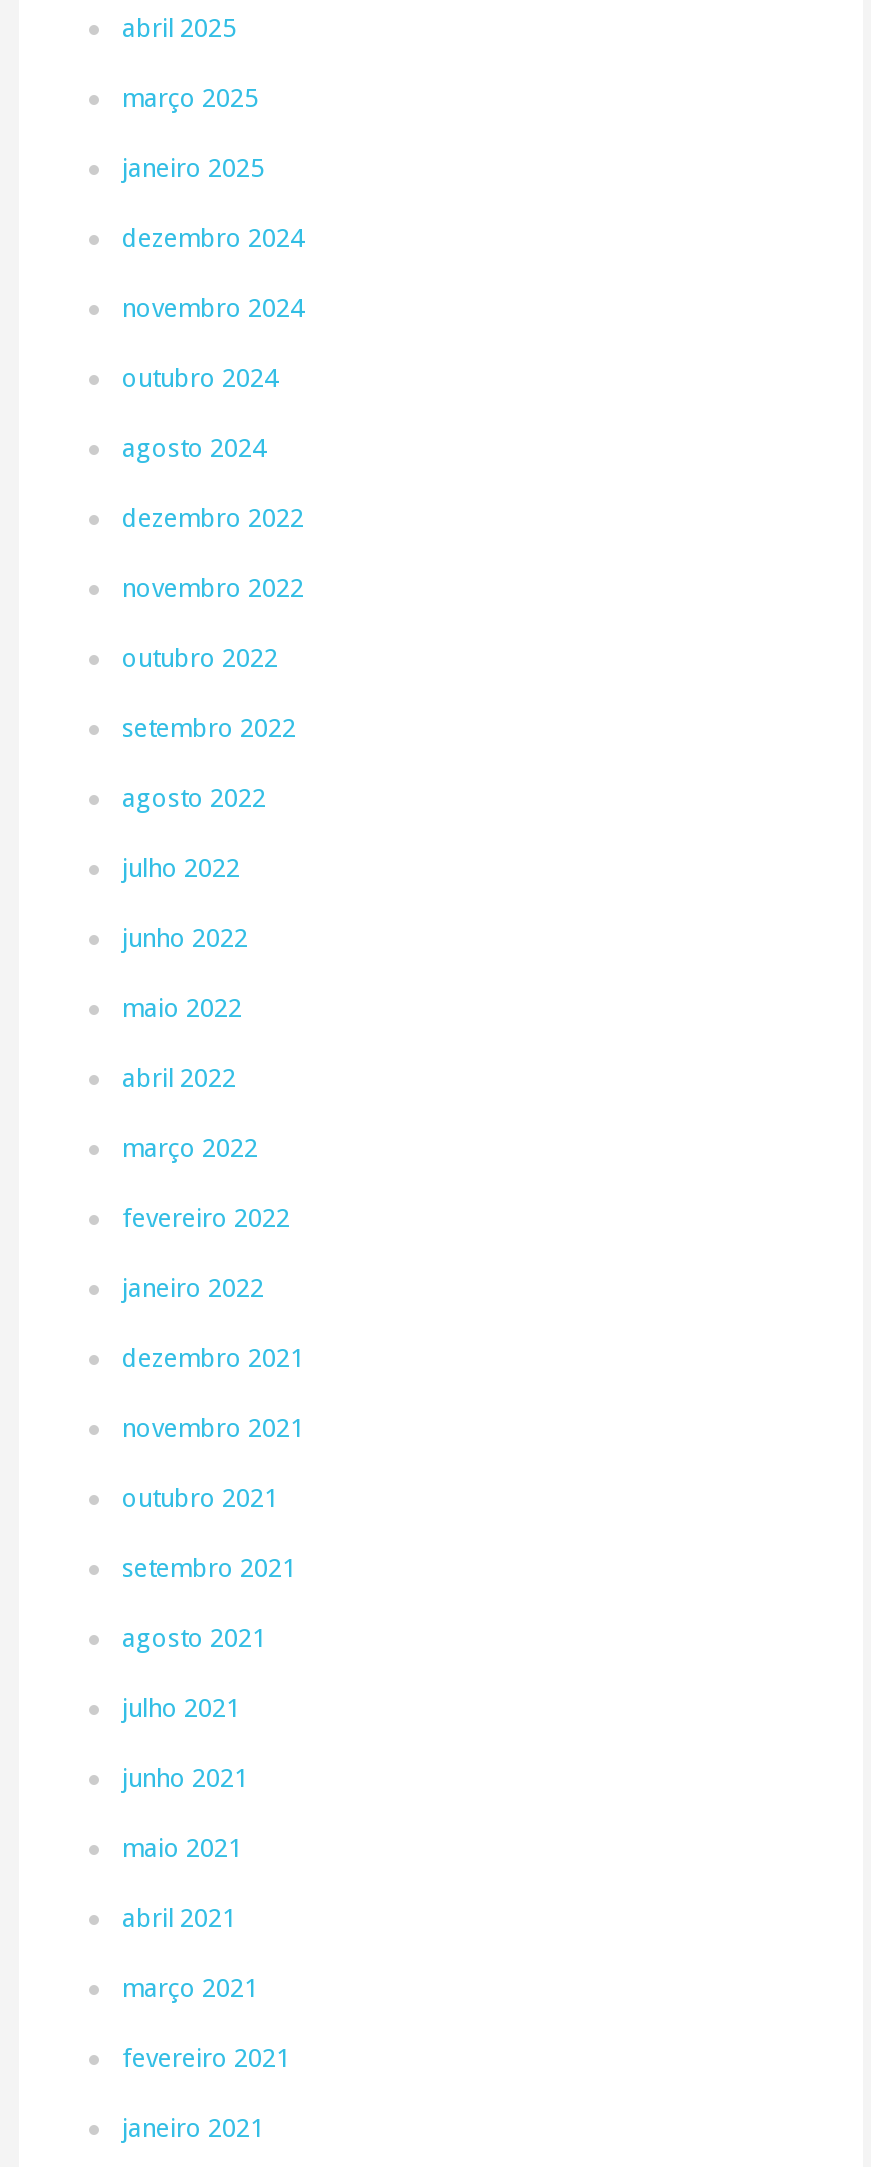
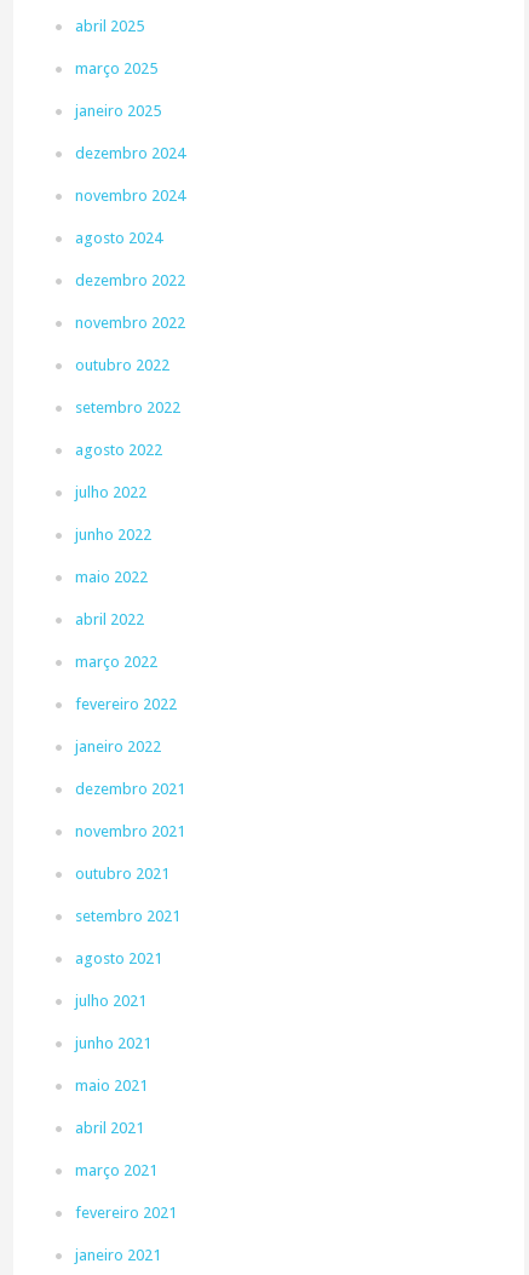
- outubro 2024
